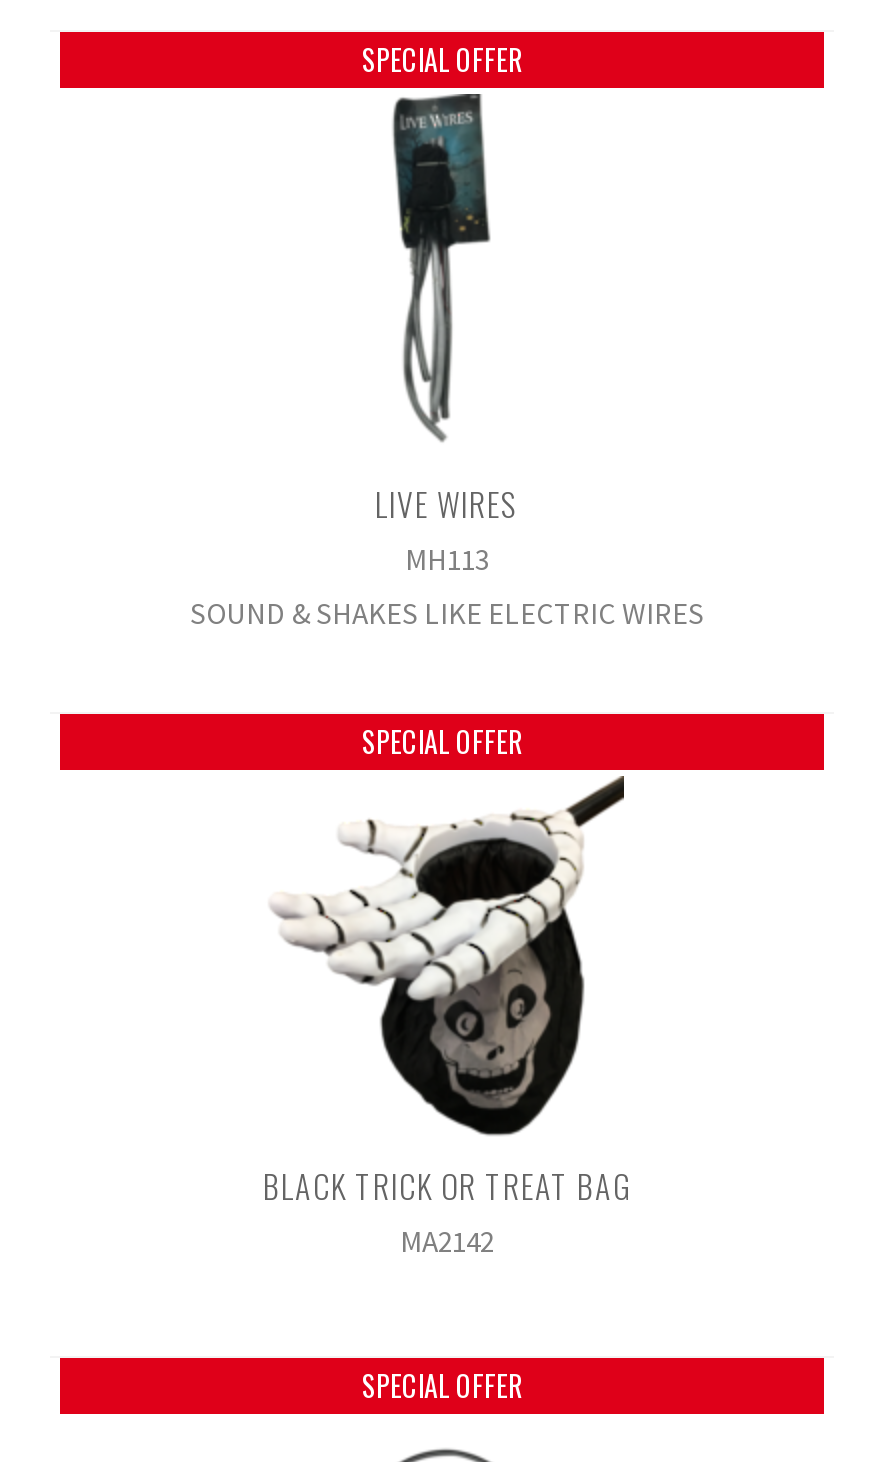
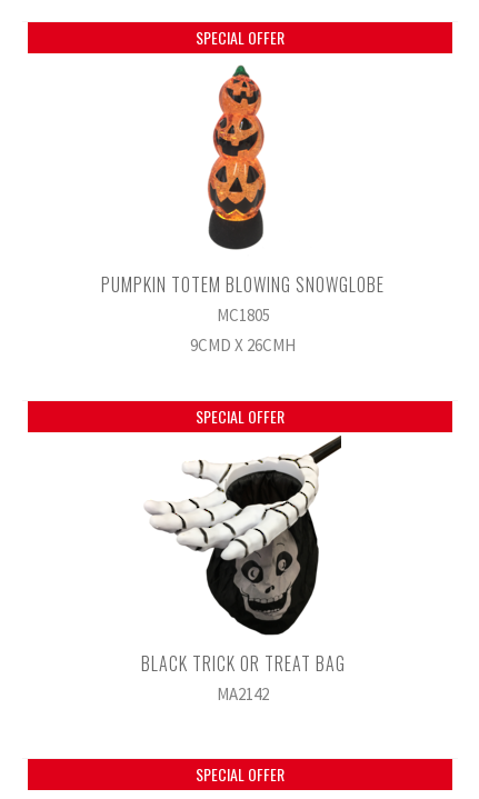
- [image]
- LIVE WIRES
- MH113
- SOUND & SHAKES LIKE ELECTRIC WIRES
+ [image]
+ PUMPKIN TOTEM BLOWING SNOWGLOBE
+ MC1805
+ 9CMD X 26CMH
